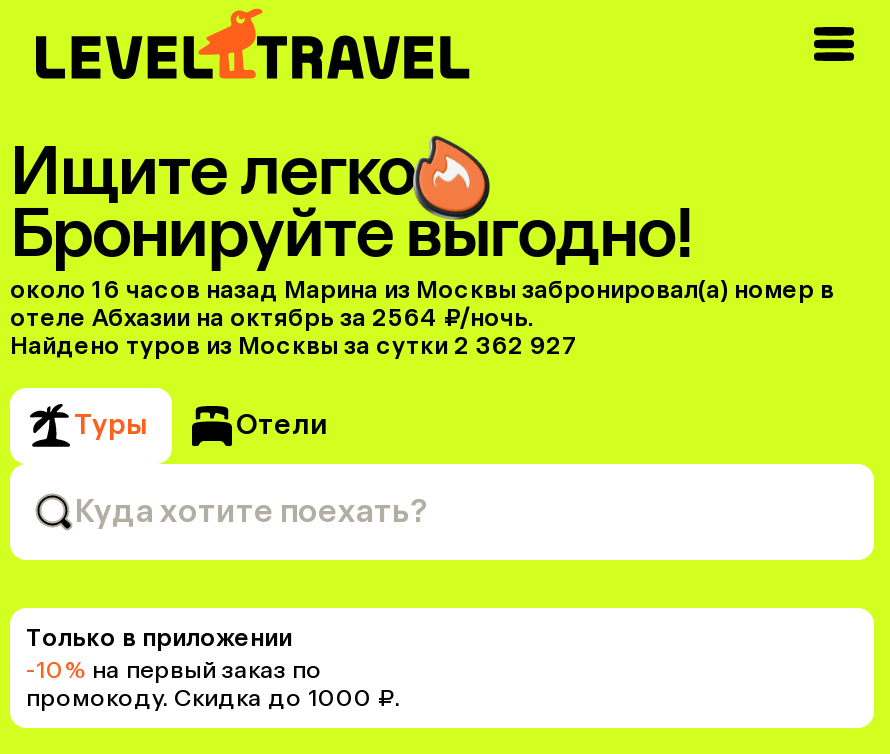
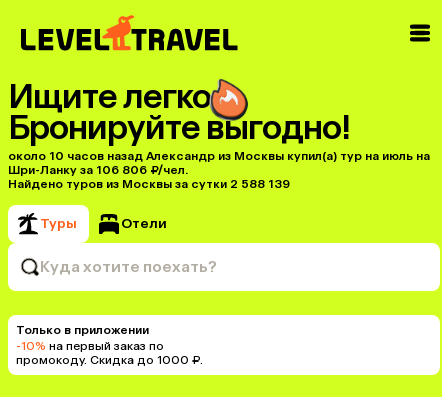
- около 16 часов назад Марина из Москвы забронировал(а) номер в
- отеле Абхазии на октябрь за 2564 ₽/ночь.
- Найдено туров из Москвы за сутки 2 362 927
+ около 10 часов назад Александр из Москвы купил(a) тур на июль на
+ Шри-Ланку за 106 806 ₽/чел.
+ Найдено туров из Москвы за сутки 2 588 139
